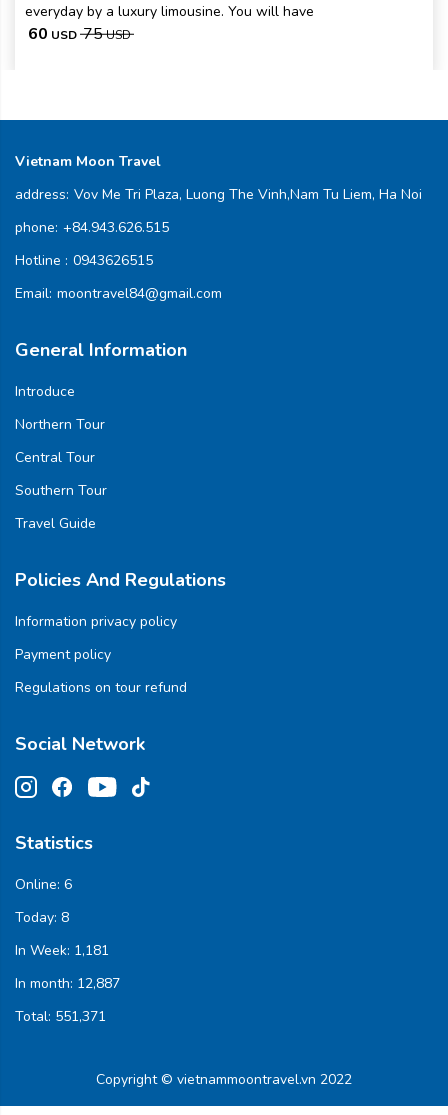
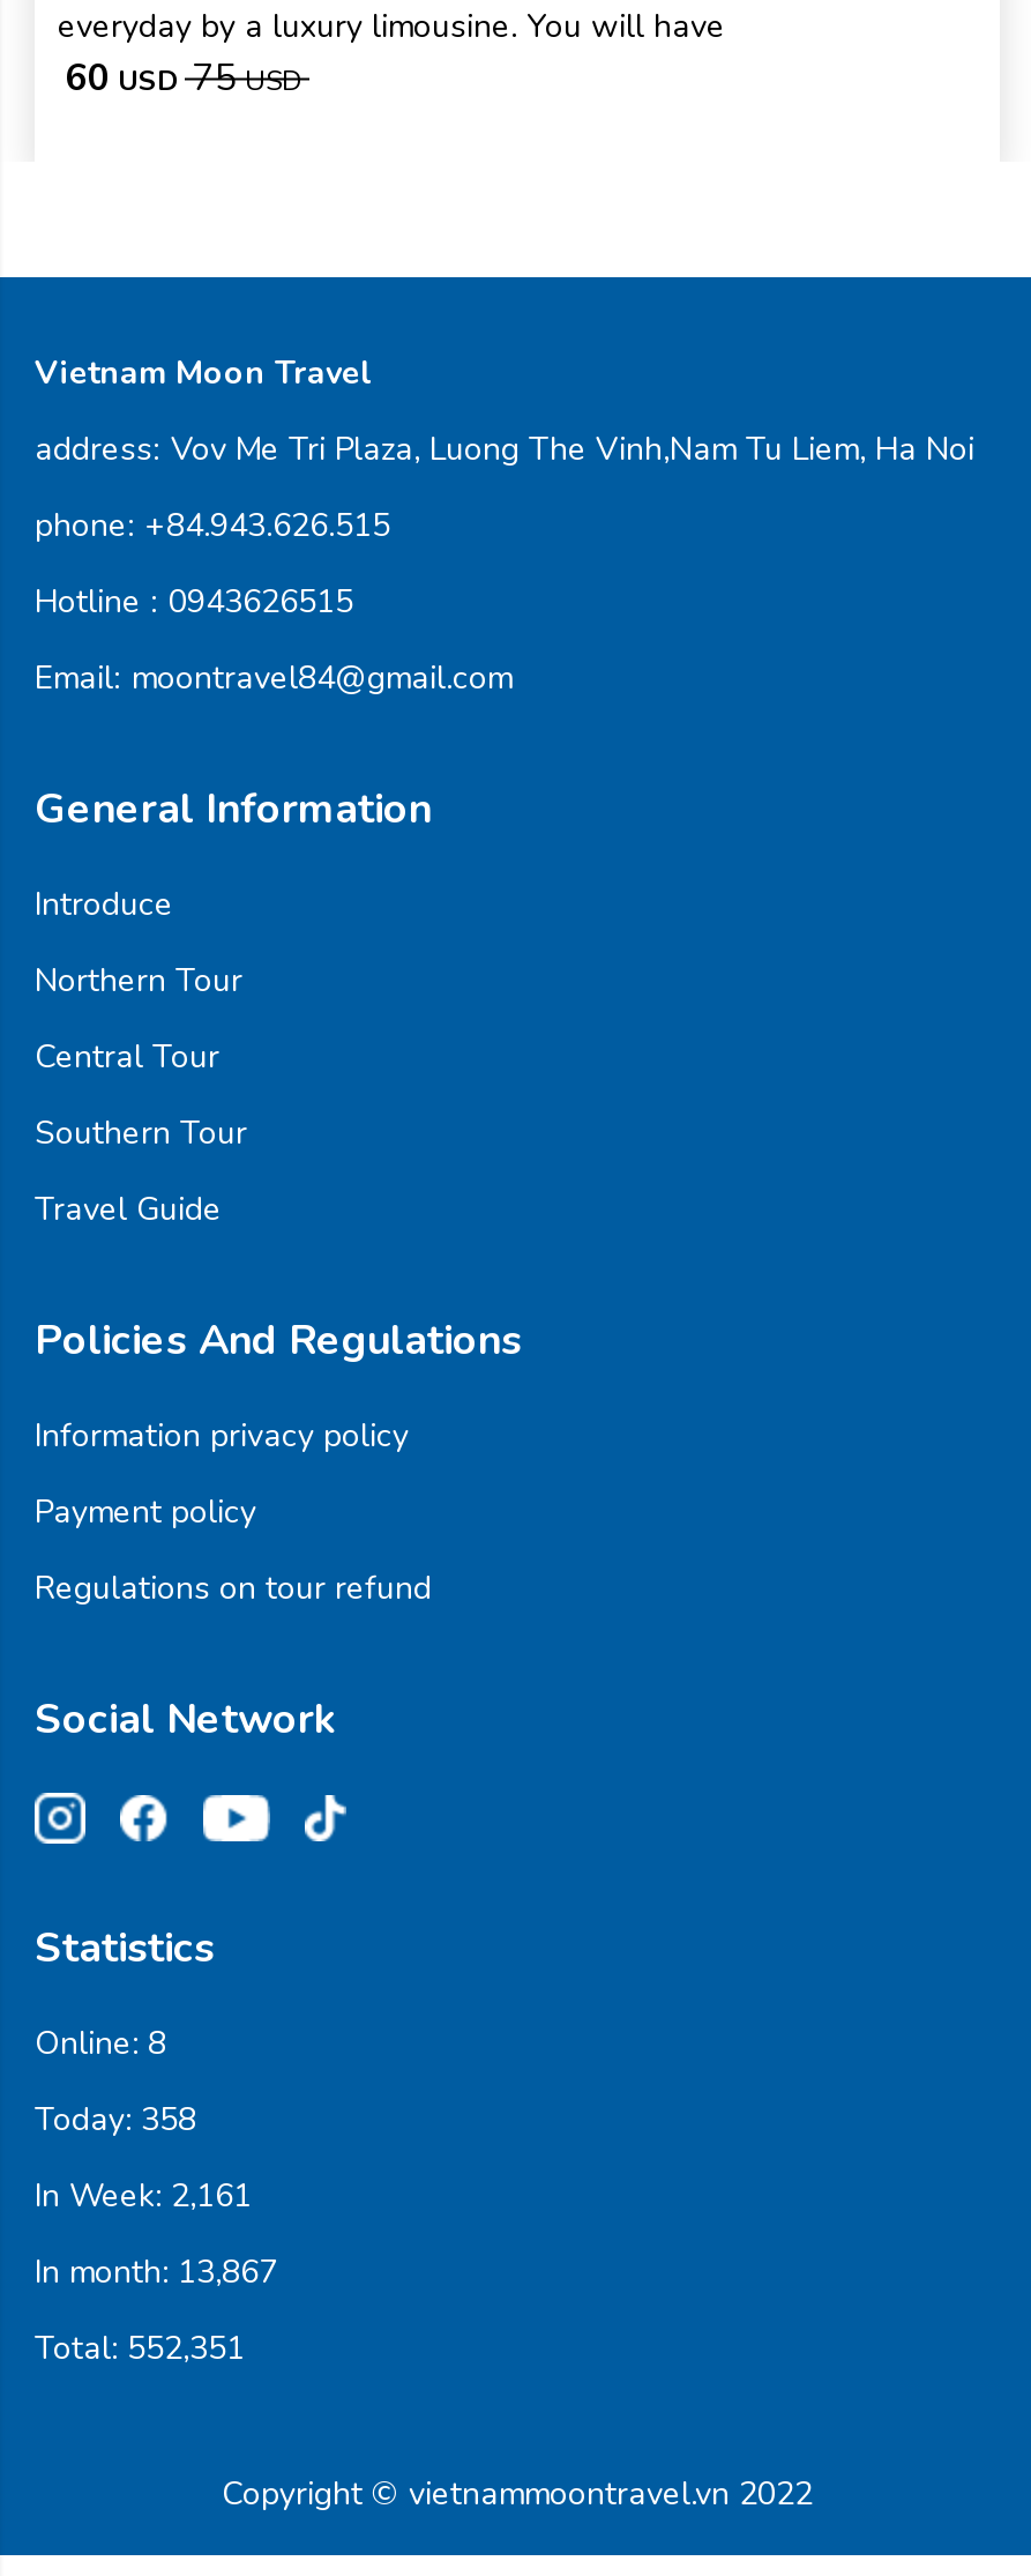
- Online: 6
+ Online: 8

- Today: 8
+ Today: 358

- In Week: 1,181
+ In Week: 2,161

- In month: 12,887
+ In month: 13,867

- Total: 551,371
+ Total: 552,351
